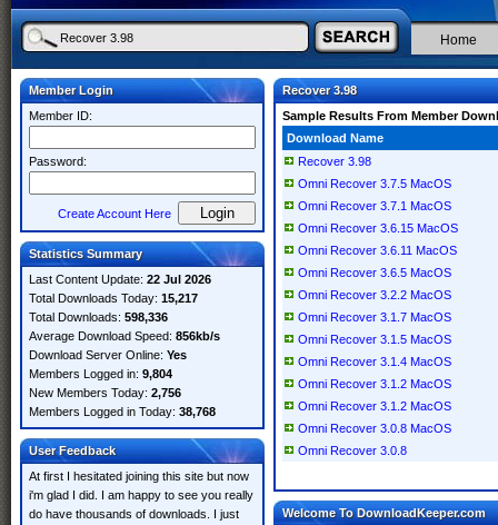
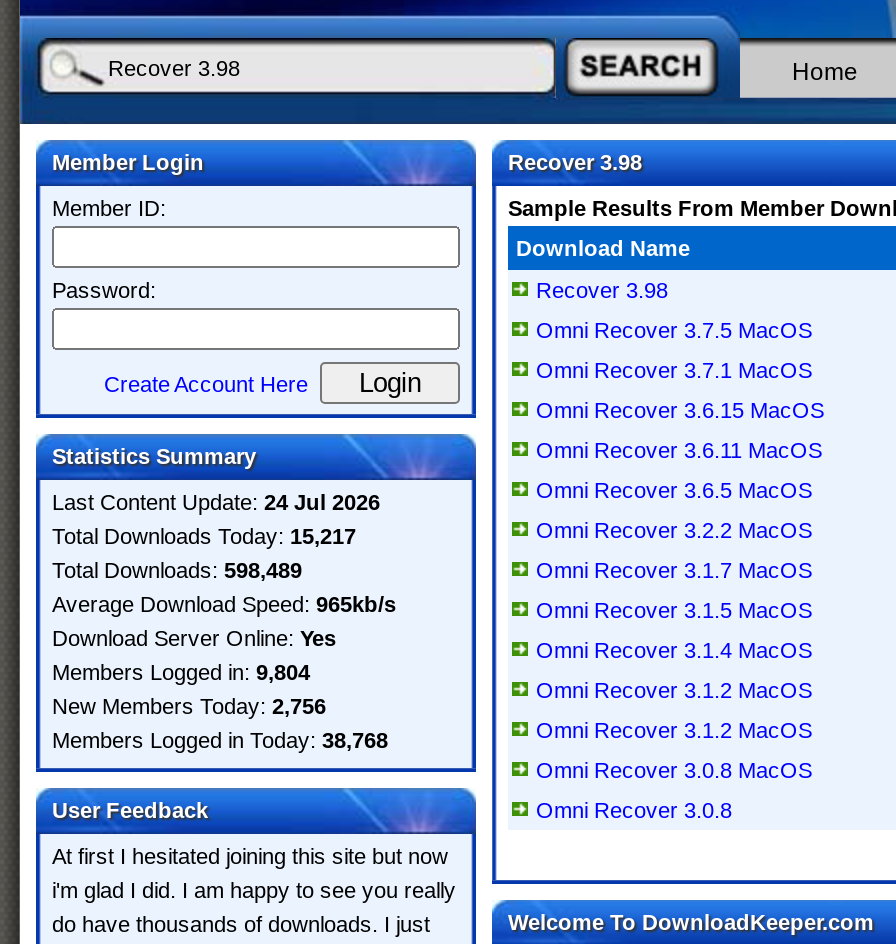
- Last Content Update: 22 Jul 2026
+ Last Content Update: 24 Jul 2026

- Total Downloads: 598,336
+ Total Downloads: 598,489

- Average Download Speed: 856kb/s
+ Average Download Speed: 965kb/s
